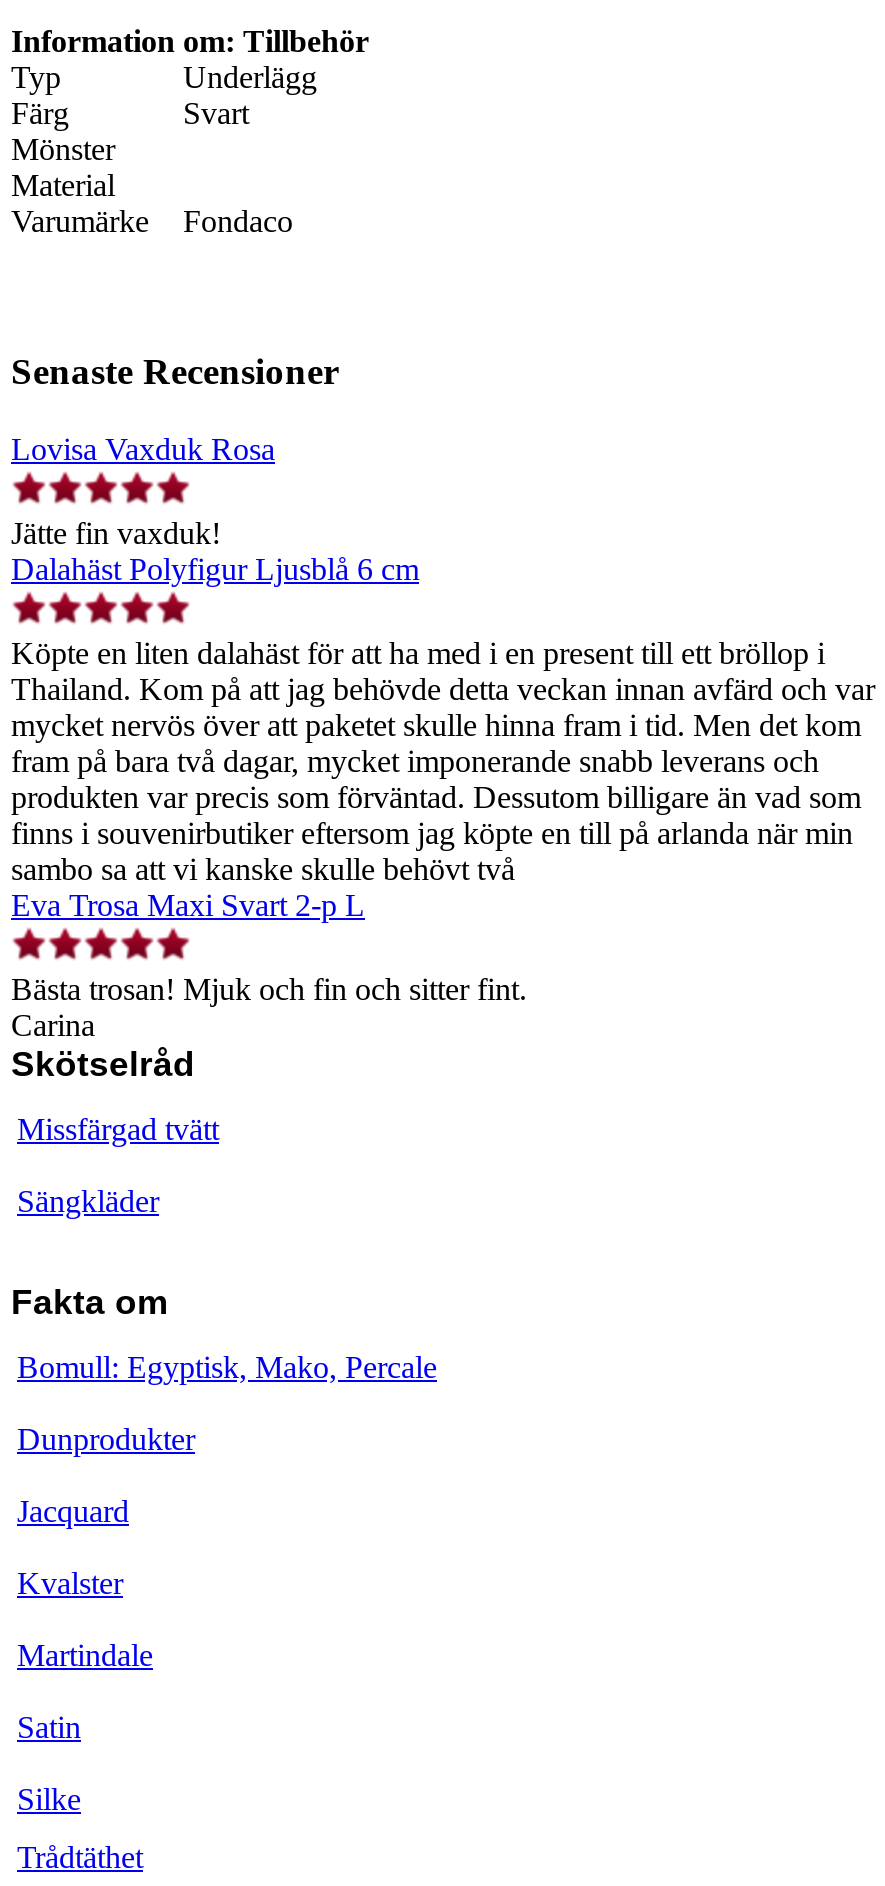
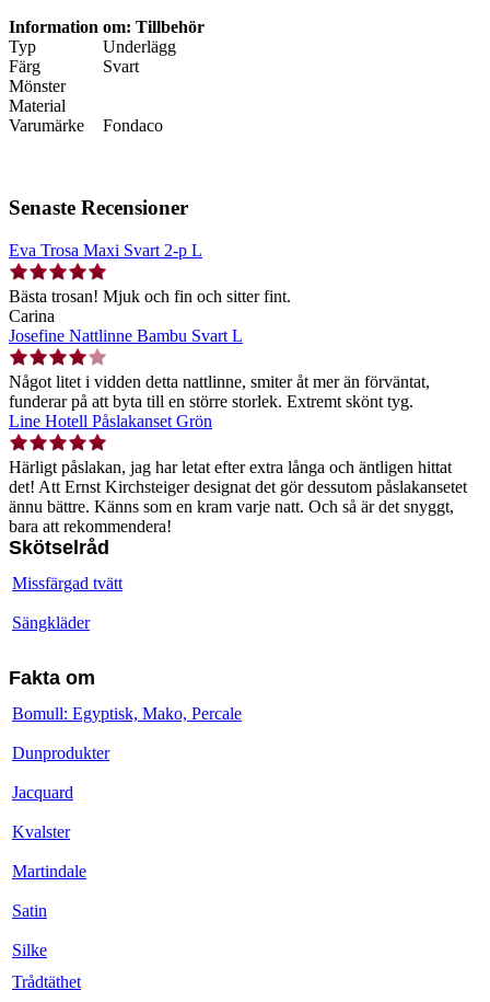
- Lovisa Vaxduk Rosa
- Jätte fin vaxduk!
- Dalahäst Polyfigur Ljusblå 6 cm
- Köpte en liten dalahäst för att ha med i en present till ett bröllop i
- Thailand. Kom på att jag behövde detta veckan innan avfärd och var
- mycket nervös över att paketet skulle hinna fram i tid. Men det kom
- fram på bara två dagar, mycket imponerande snabb leverans och
- produkten var precis som förväntad. Dessutom billigare än vad som
- finns i souvenirbutiker eftersom jag köpte en till på arlanda när min
- sambo sa att vi kanske skulle behövt två

moved up: Eva Trosa Maxi Svart 2-p L | Bästa trosan! Mjuk och fin och sitter fint. | Carina

+ Josefine Nattlinne Bambu Svart L
+ Något litet i vidden detta nattlinne, smiter åt mer än förväntat,
+ funderar på att byta till en större storlek. Extremt skönt tyg.
+ Line Hotell Påslakanset Grön
+ Härligt påslakan, jag har letat efter extra långa och äntligen hittat
+ det! Att Ernst Kirchsteiger designat det gör dessutom påslakansetet
+ ännu bättre. Känns som en kram varje natt. Och så är det snyggt,
+ bara att rekommendera!
